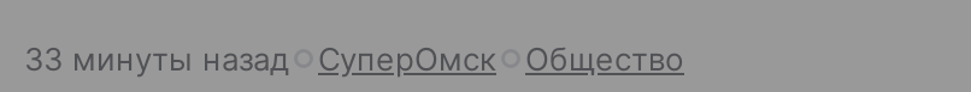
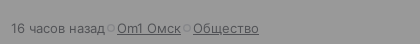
- 33 минуты назад
- СуперОмск
+ 16 часов назад
+ Om1 Омск
